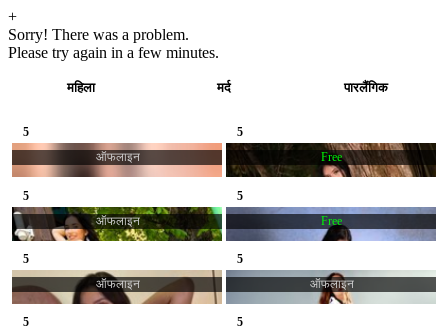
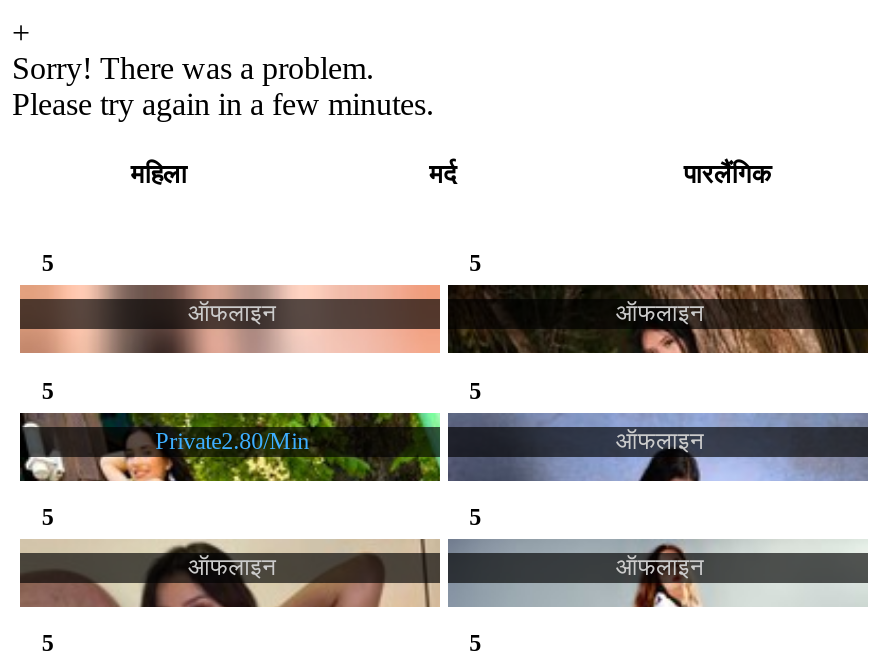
- Free
+ ऑफलाइन

- ऑफलाइन
+ Private2.80/min

- Free
+ ऑफलाइन
